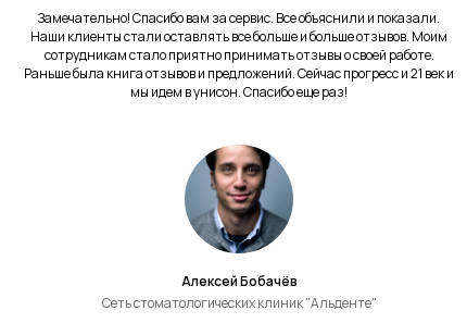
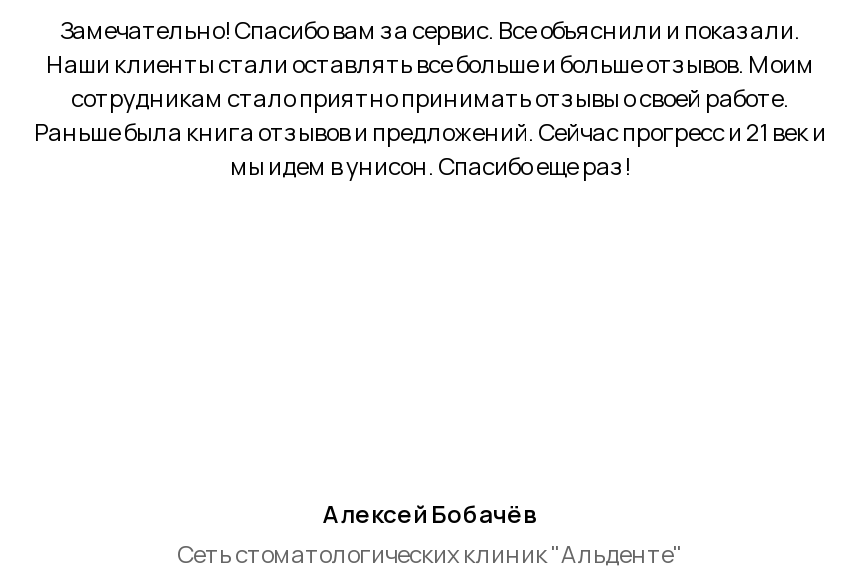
- [image]
